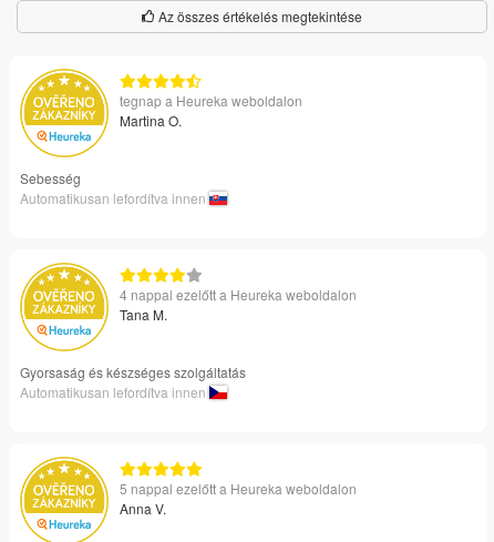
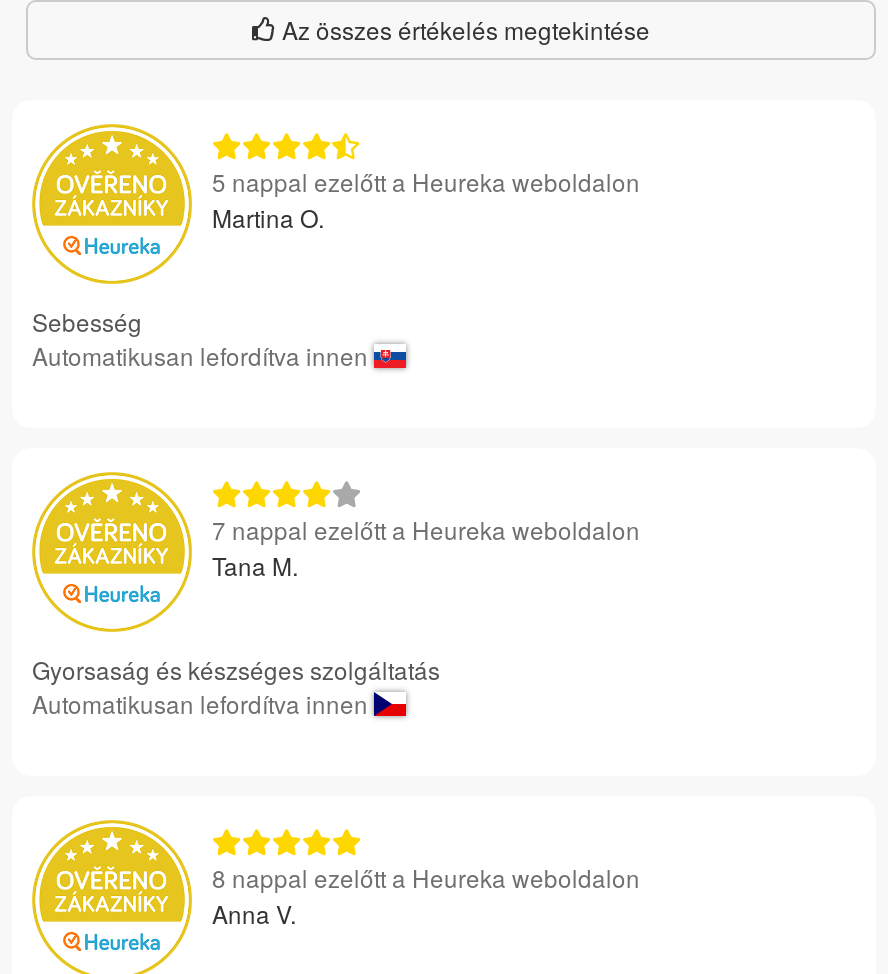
- tegnap a Heureka weboldalon

- 4 nappal ezelőtt a Heureka weboldalon
+ 7 nappal ezelőtt a Heureka weboldalon

+ 8 nappal ezelőtt a Heureka weboldalon

moved up: 5 nappal ezelőtt a Heureka weboldalon
